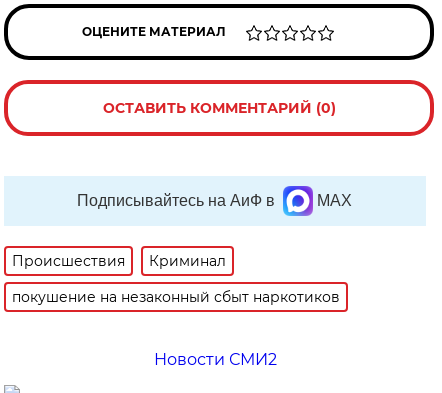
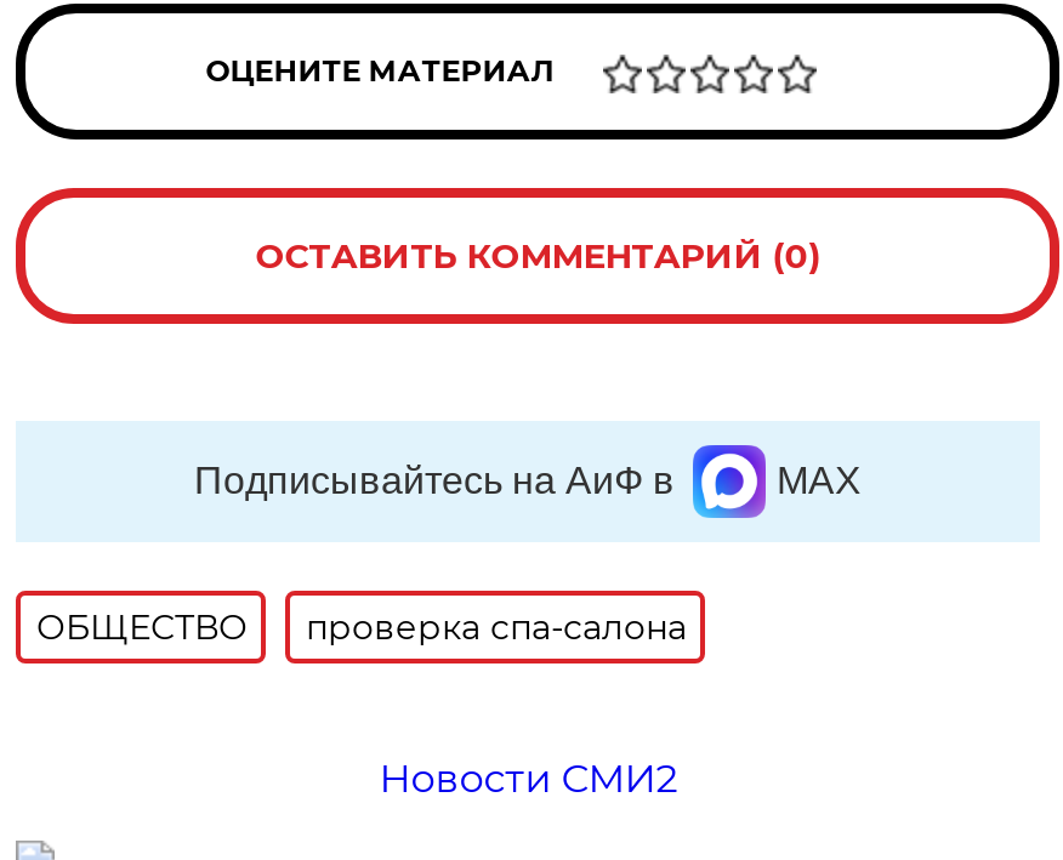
- Происшествия
- Криминал
- покушение на незаконный сбыт наркотиков
+ ОБЩЕСТВО
+ проверка спа-салона
